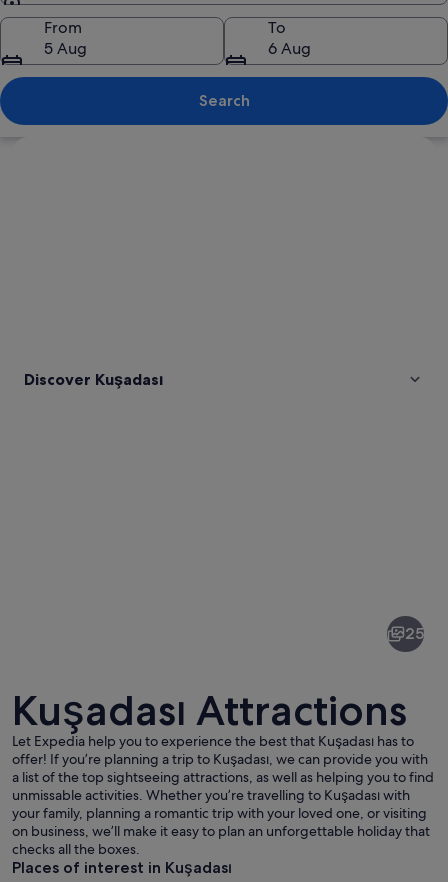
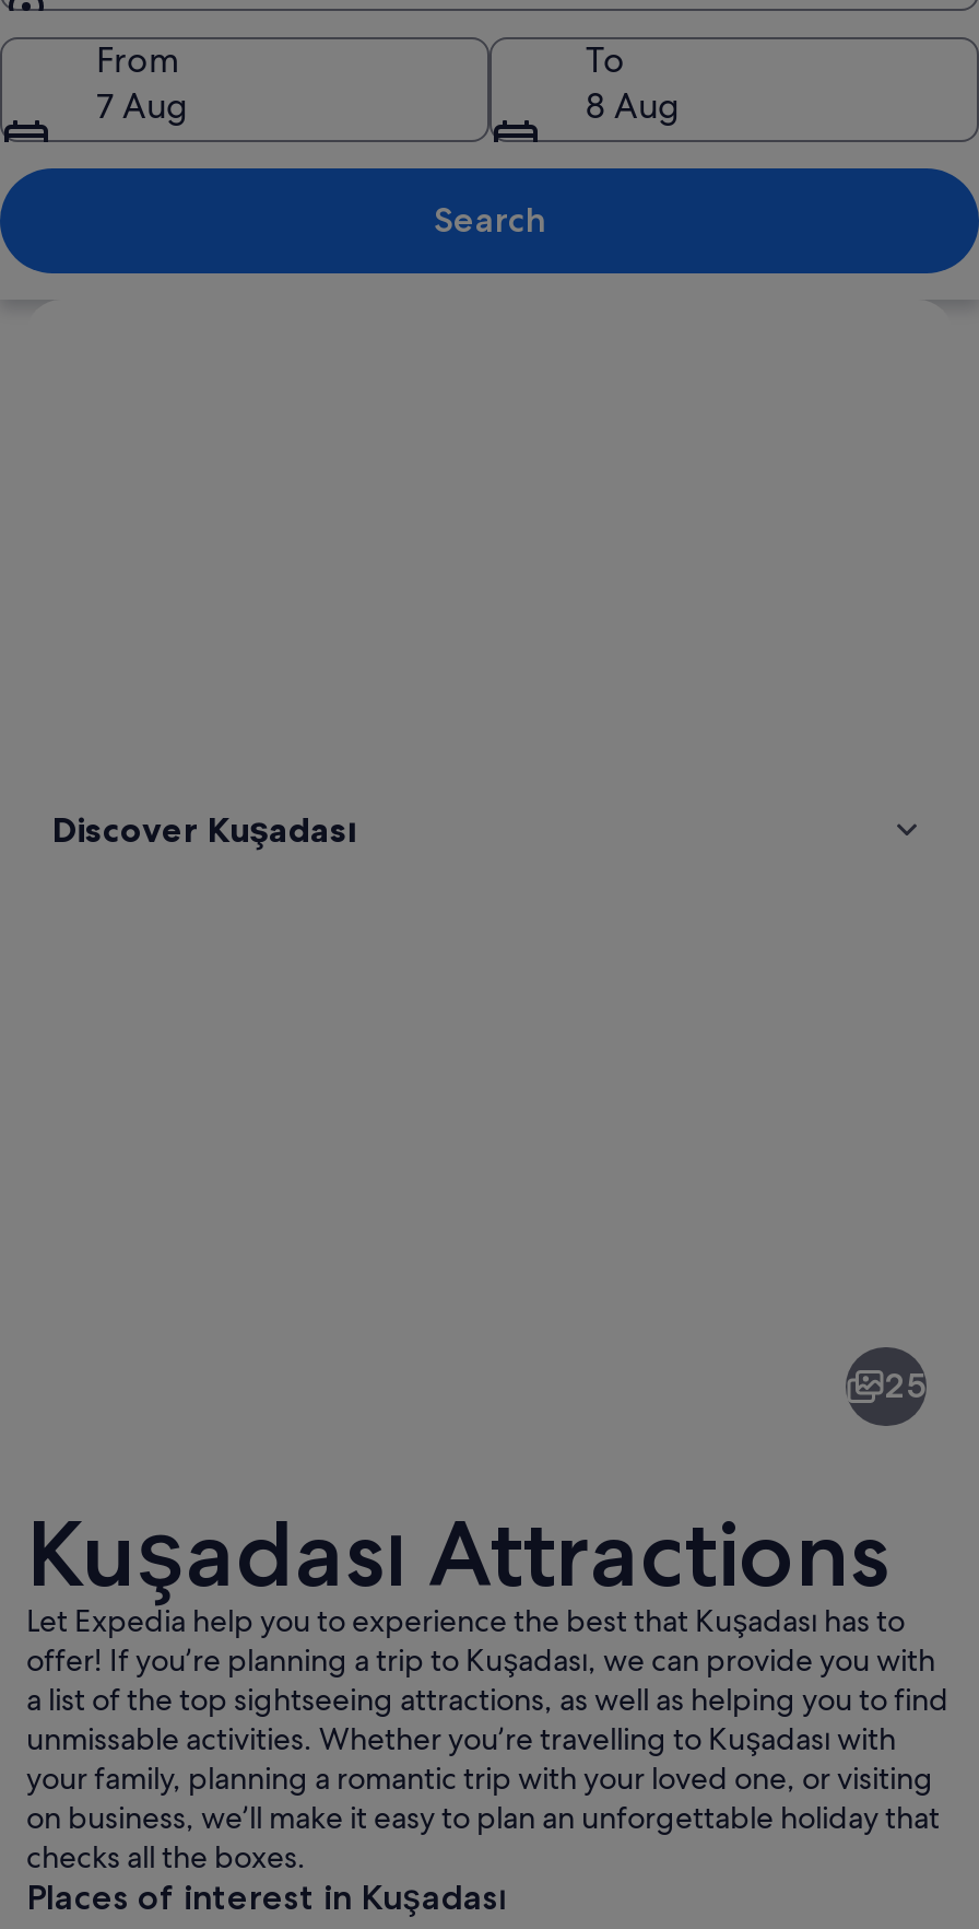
- 5 Aug
+ 7 Aug

- 6 Aug
+ 8 Aug
